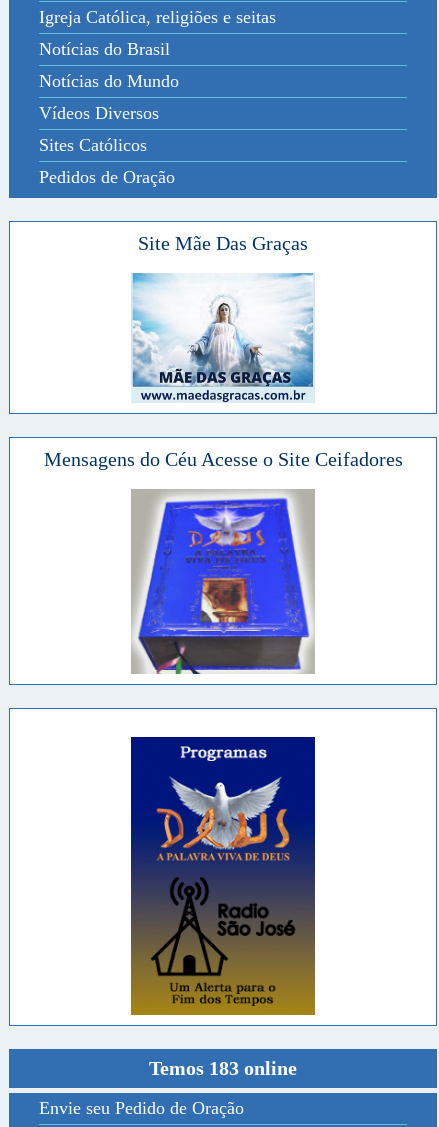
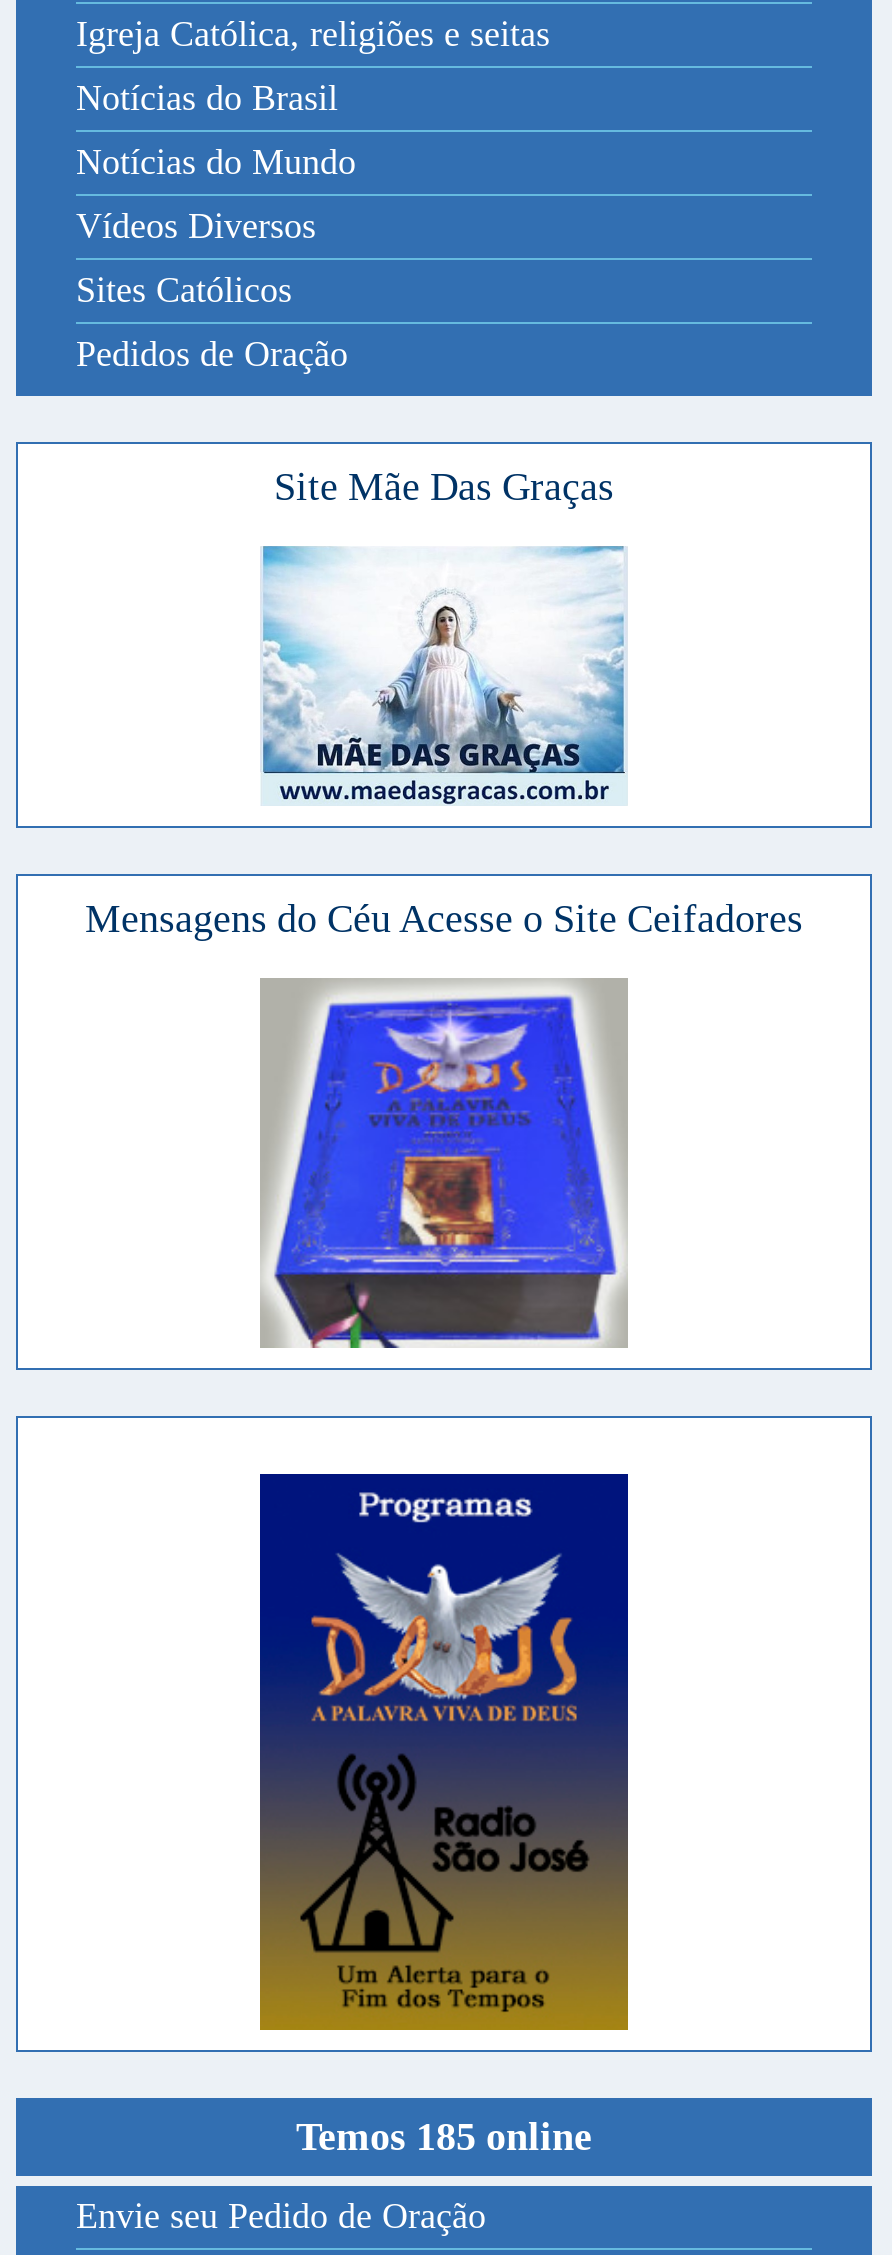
- Temos 183 online
+ Temos 185 online
